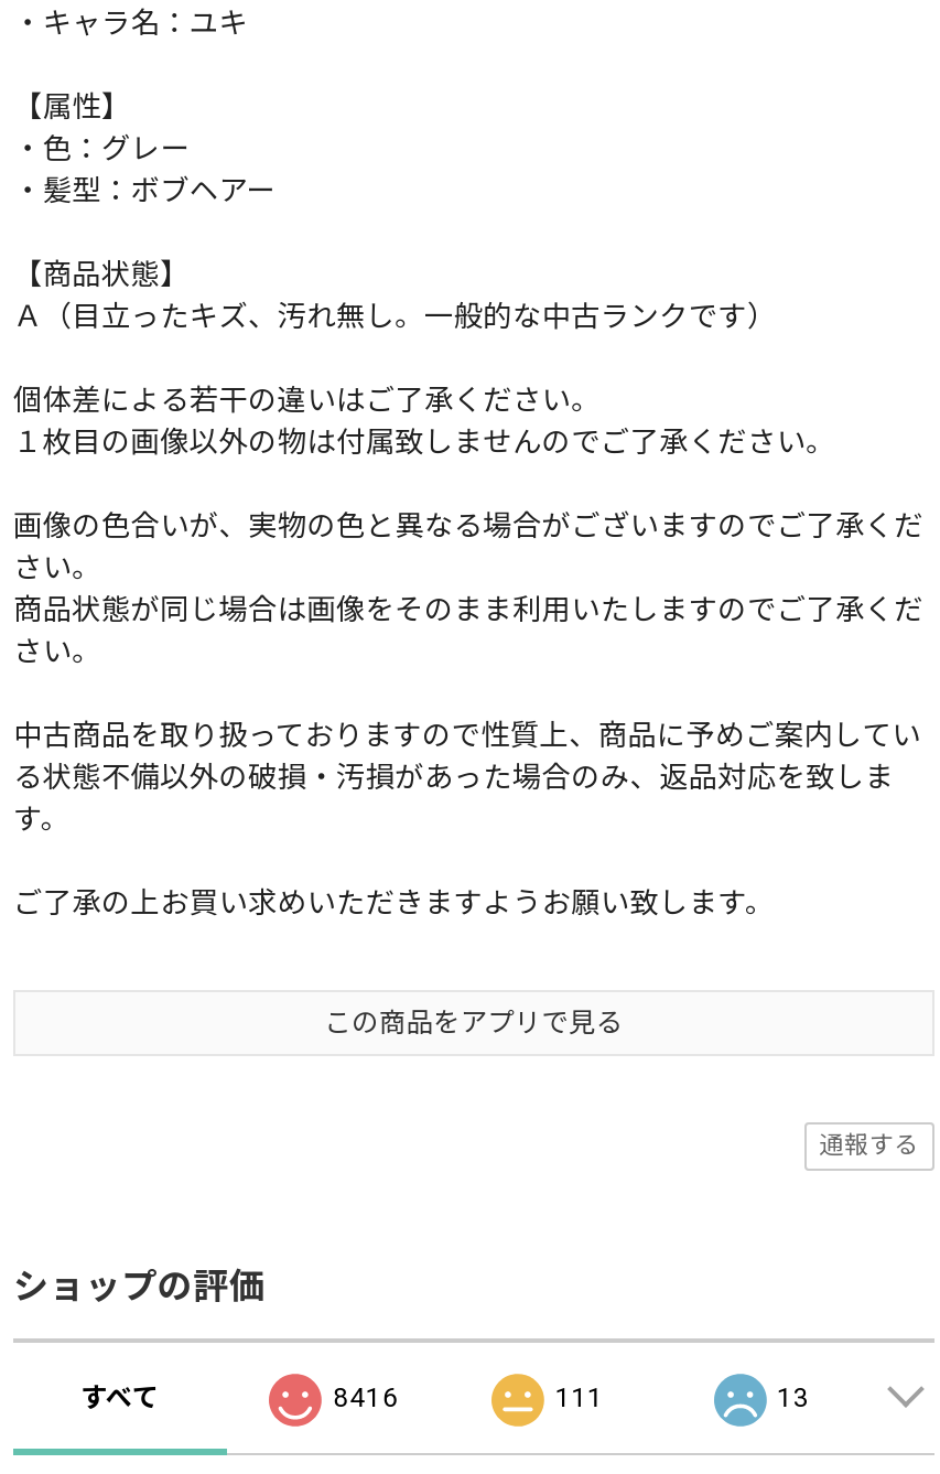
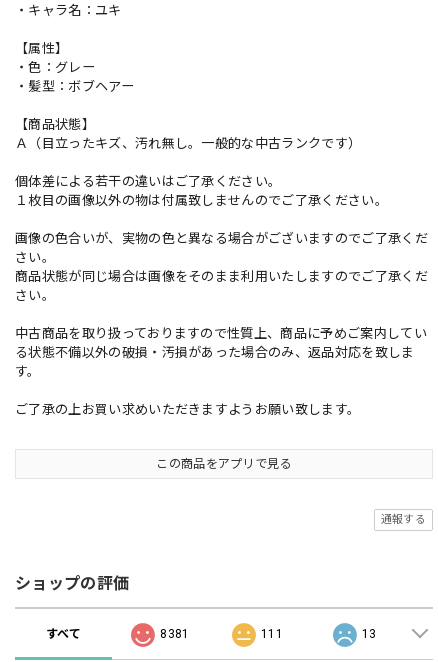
- 8416
+ 8381
